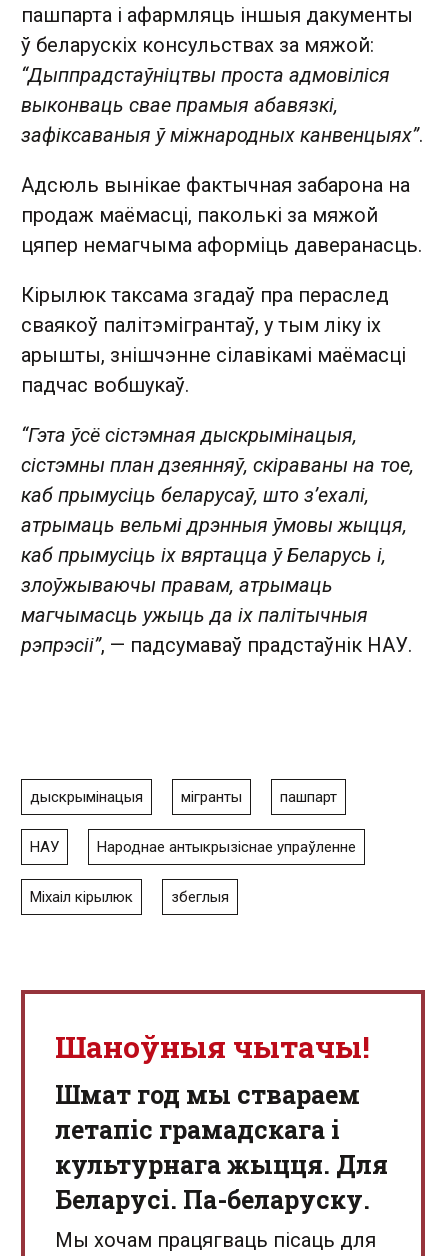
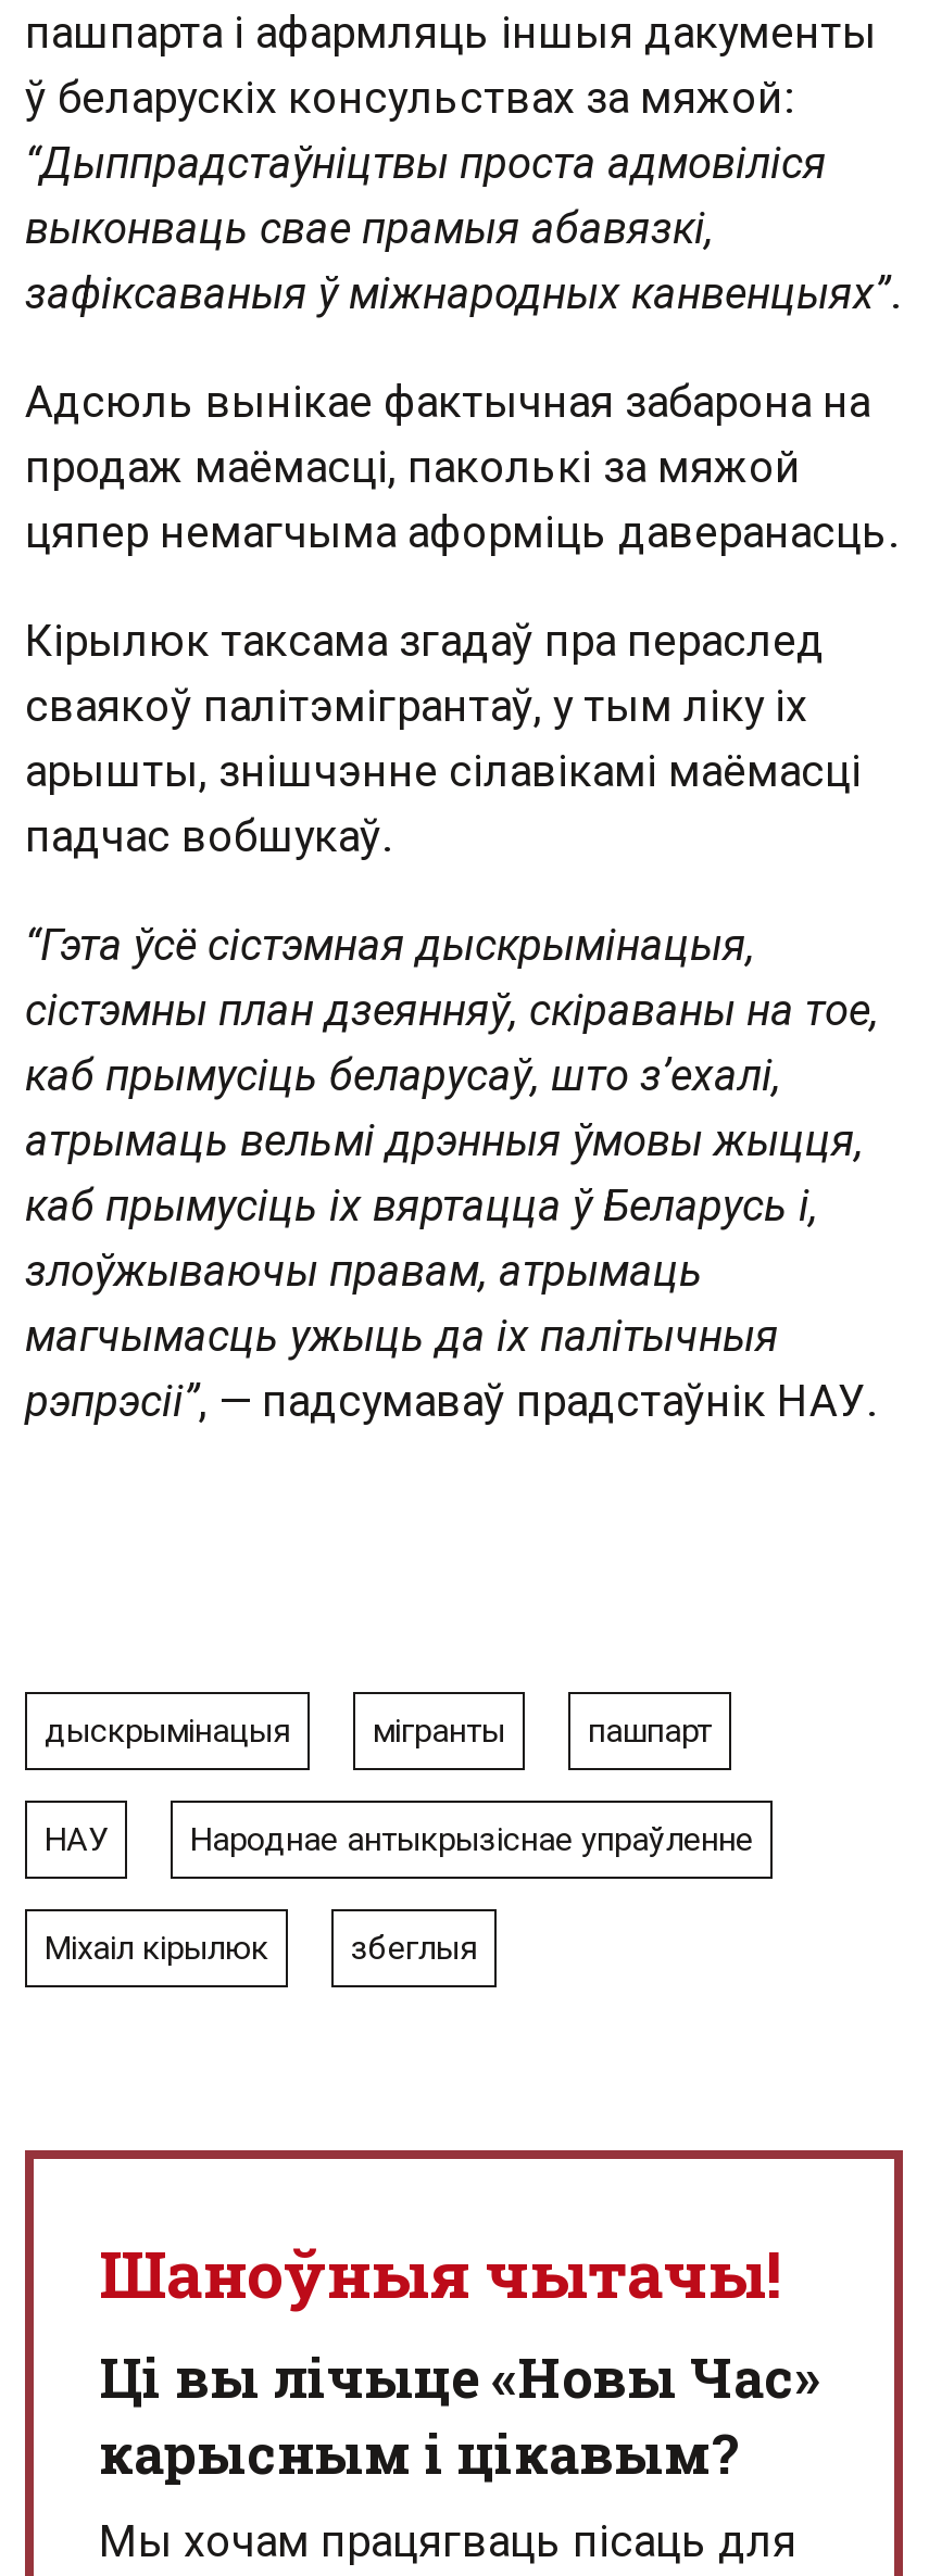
- Шмат год мы ствараем
- летапіс грамадскага і
- культурнага жыцця. Для
- Беларусі. Па-беларуску.
+ Ці вы лічыце «Новы Час»
+ карысным і цікавым?
